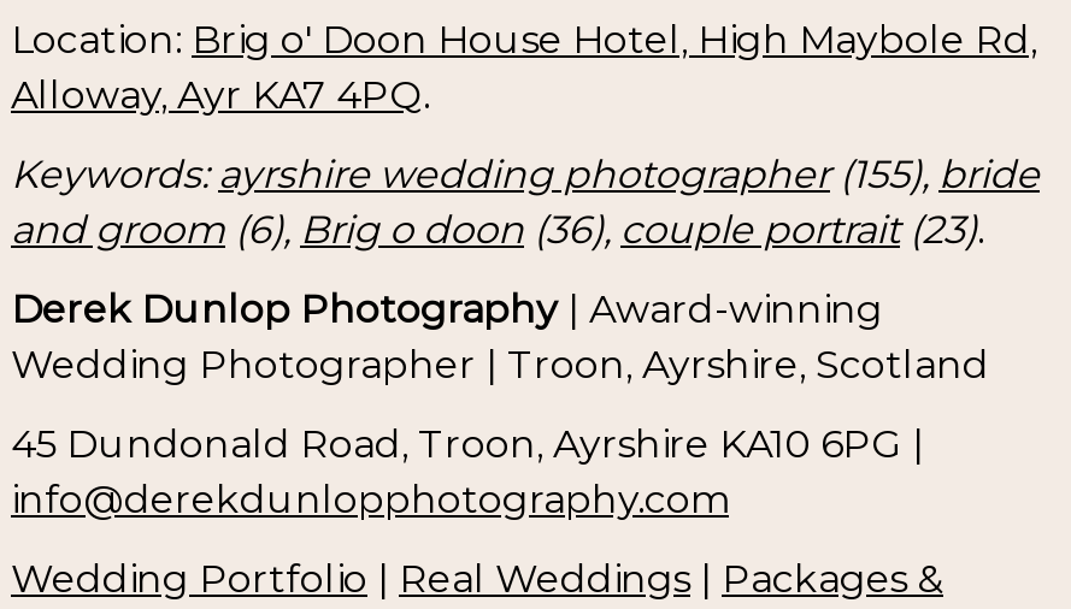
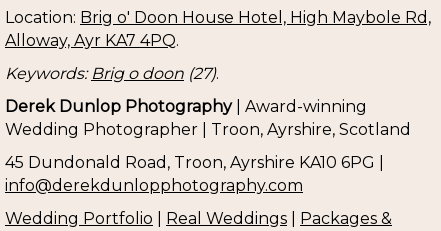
- Keywords: ayrshire wedding photographer (155), bride
- and groom (6), Brig o doon (36), couple portrait (23).
+ Keywords: Brig o doon (27).
